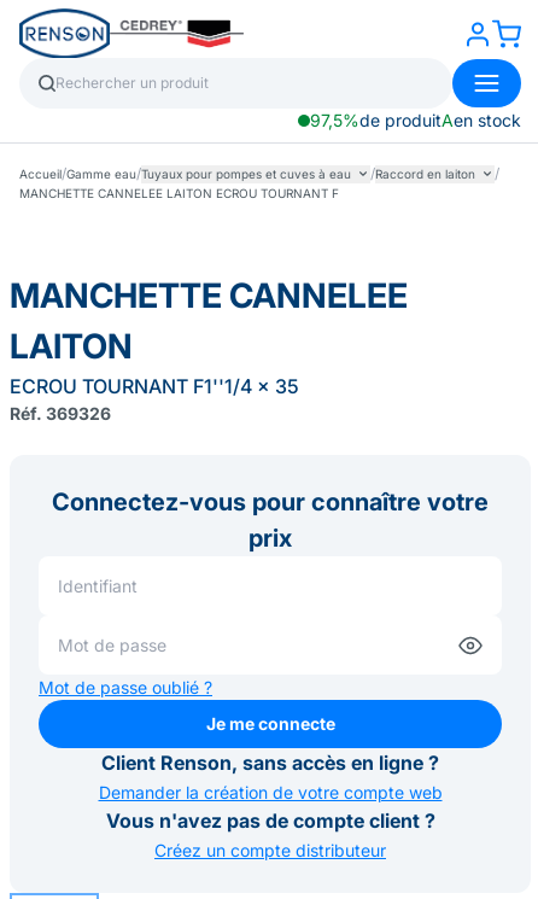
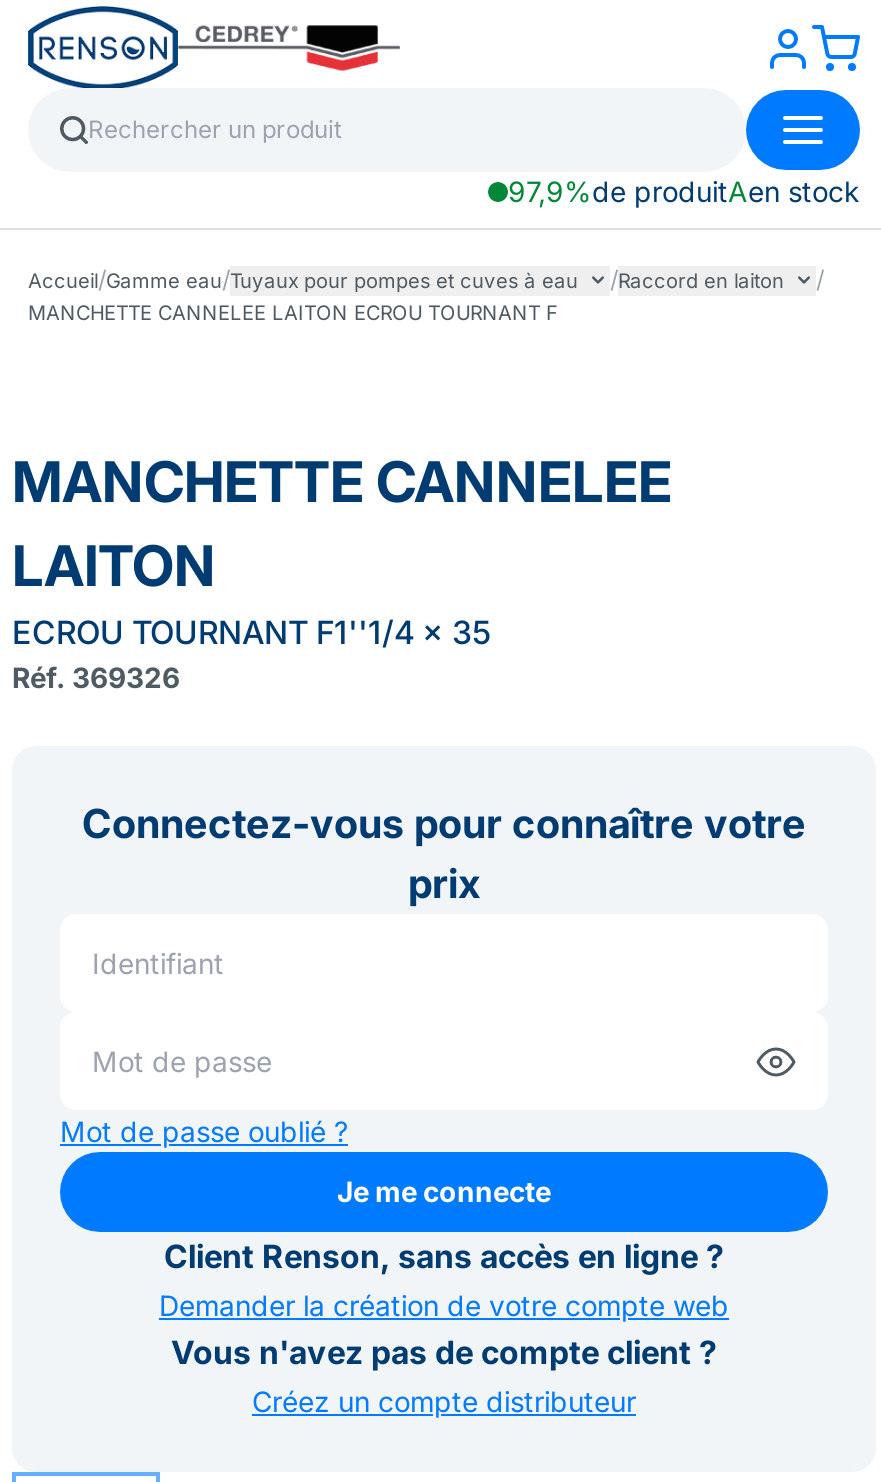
- 97,5%de produitAen stock
+ 97,9%de produitAen stock
